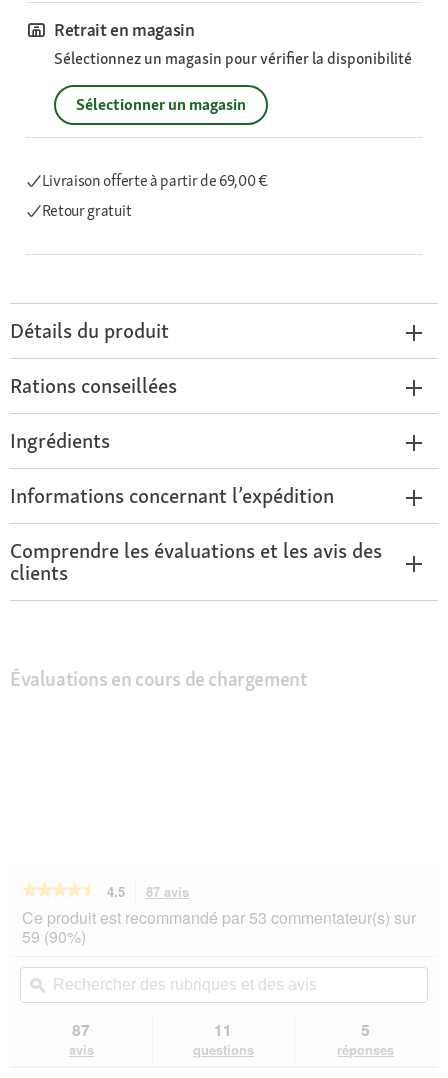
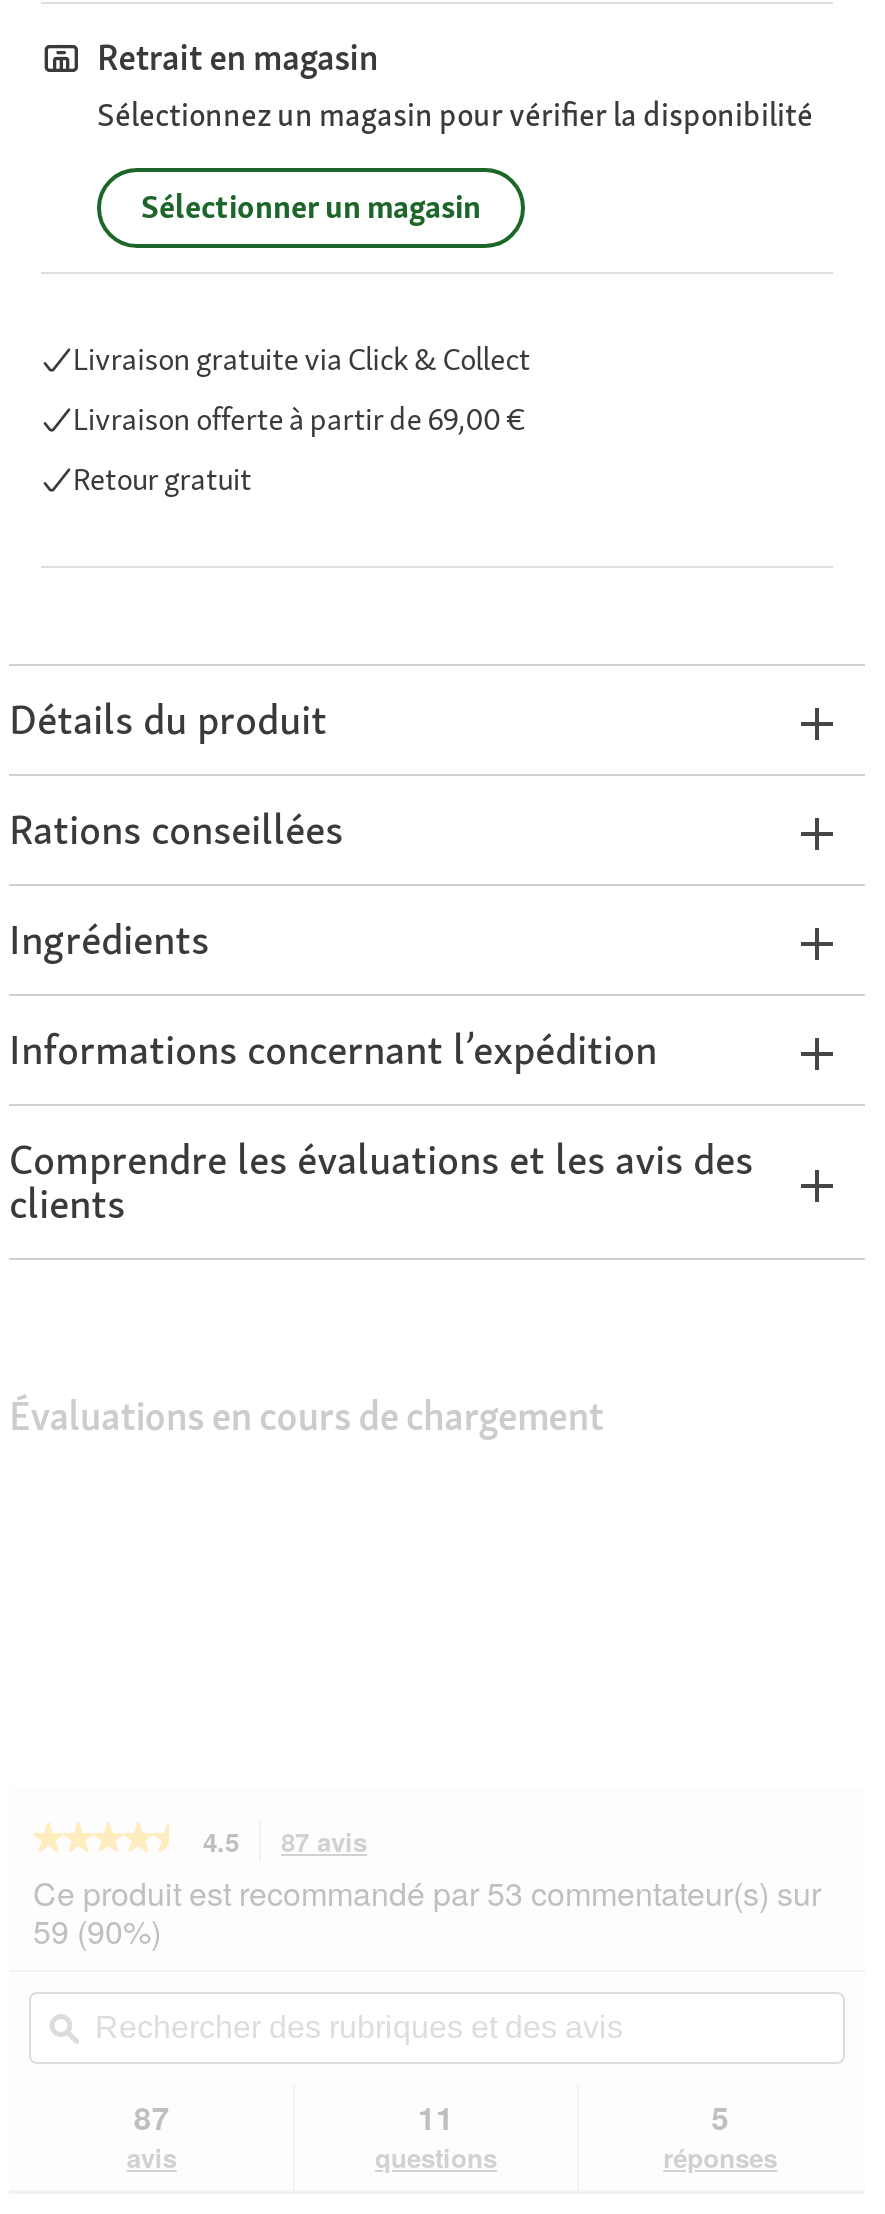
+ Livraison gratuite via Click & Collect
